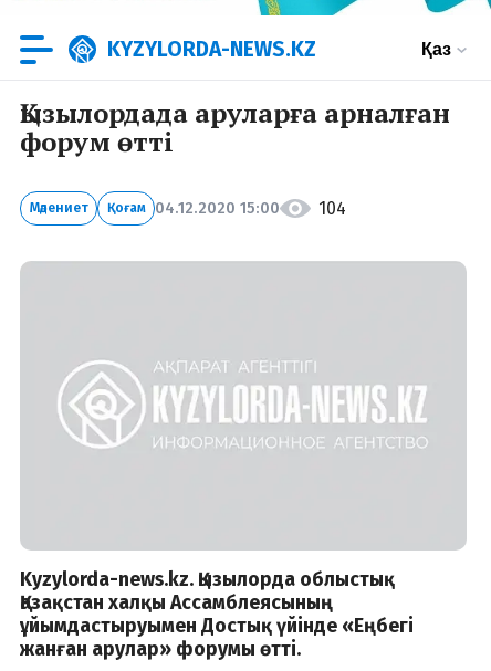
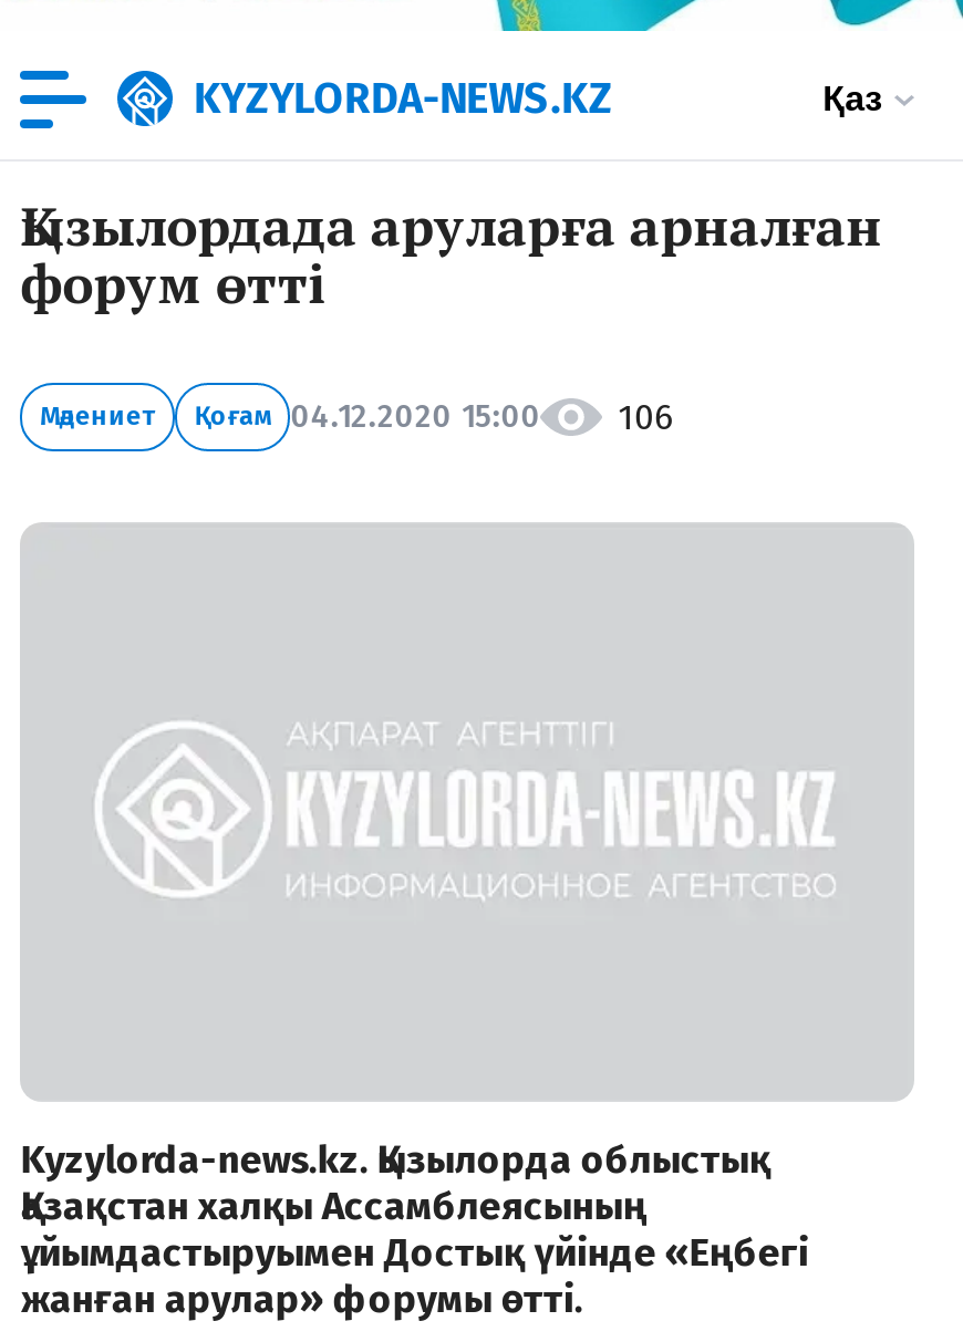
- 104
+ 106
